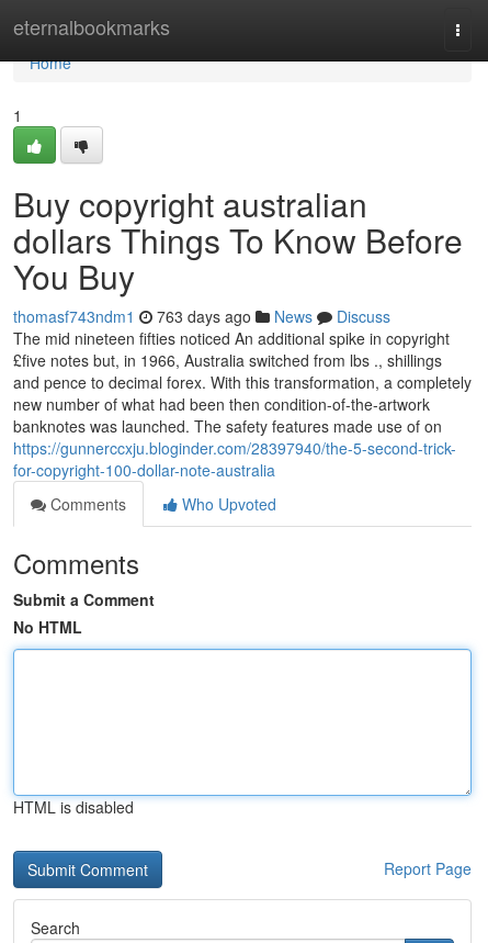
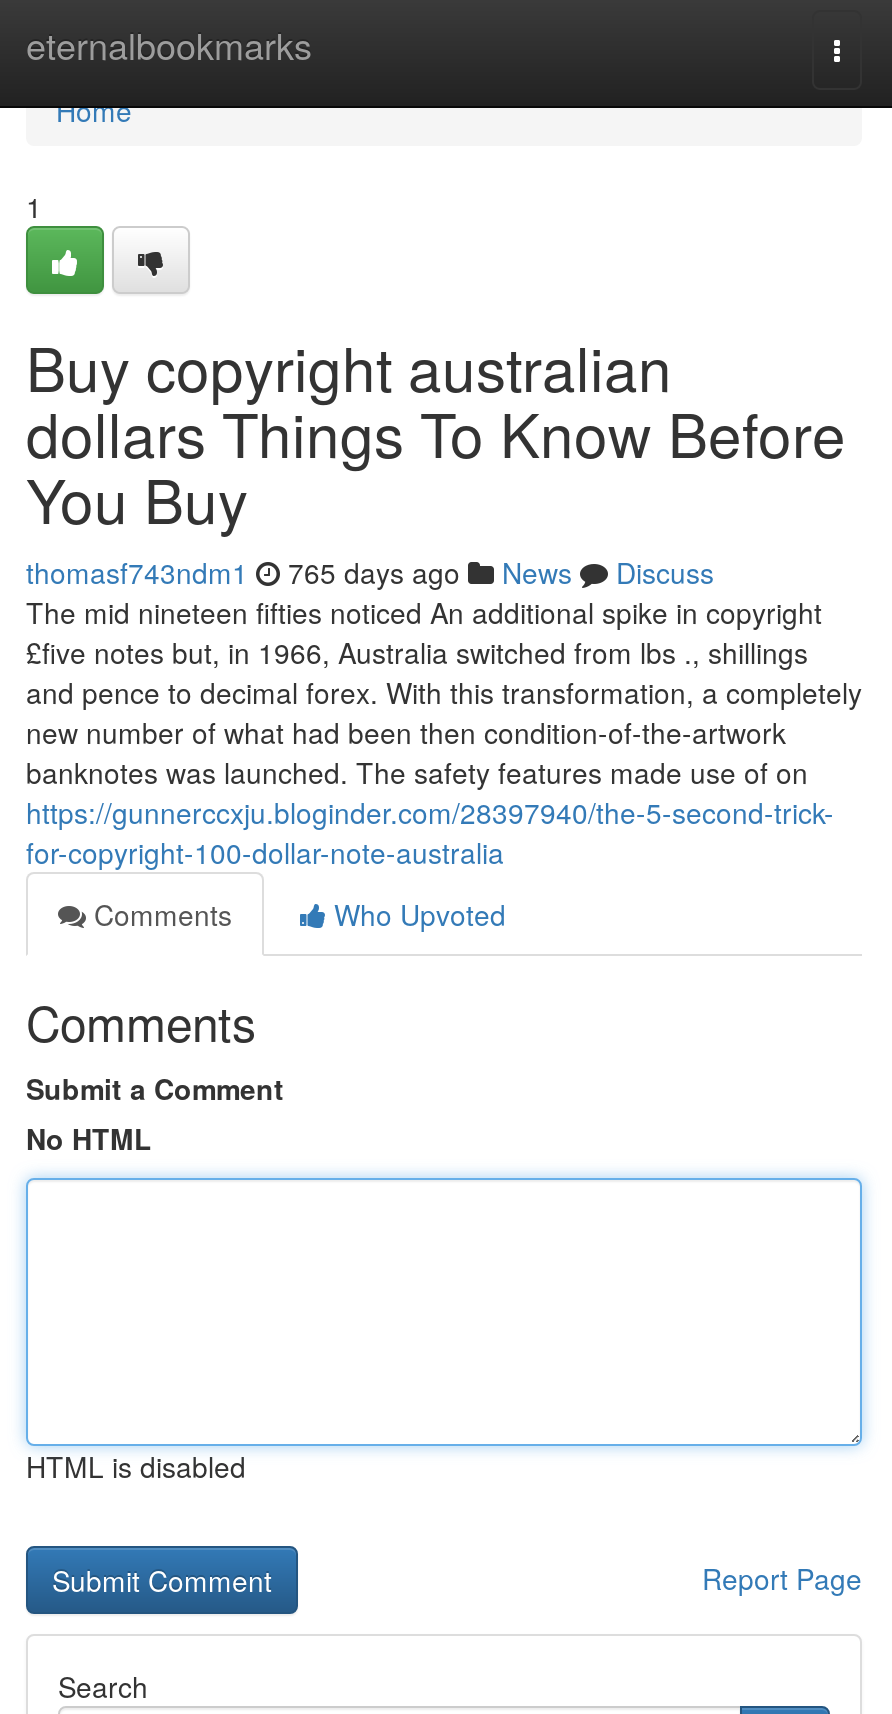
- thomasf743ndm1 763 days ago News Discuss
+ thomasf743ndm1 765 days ago News Discuss
